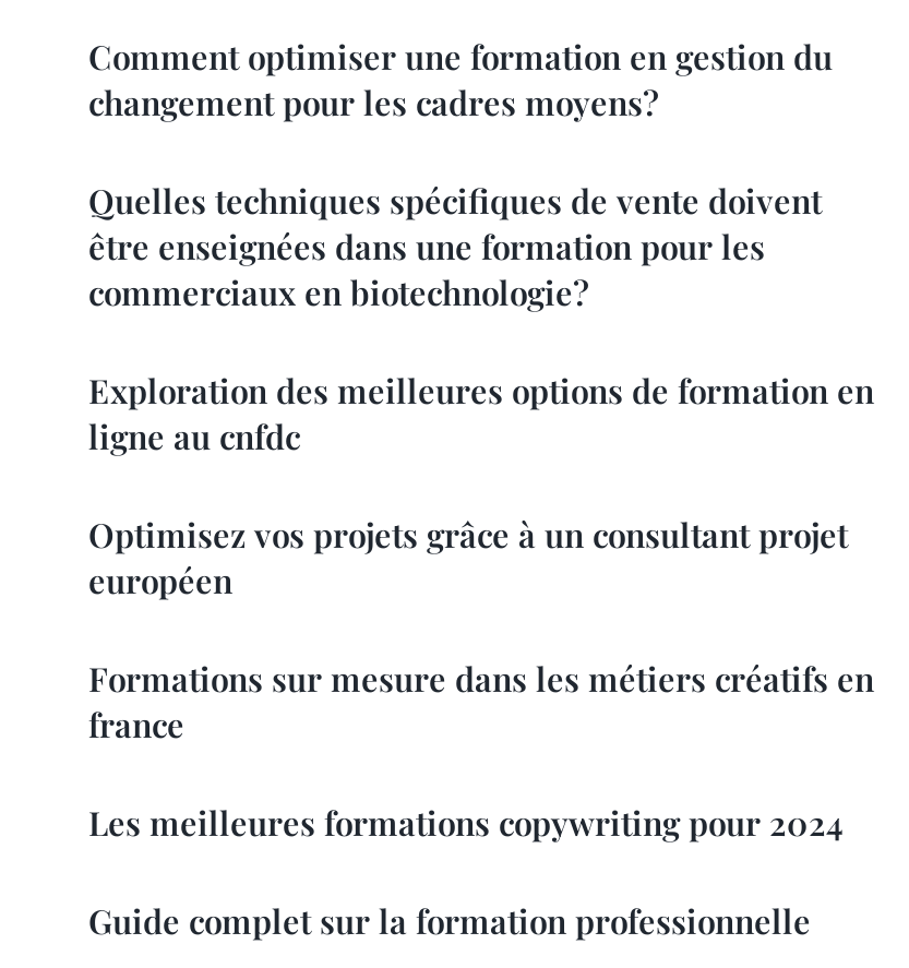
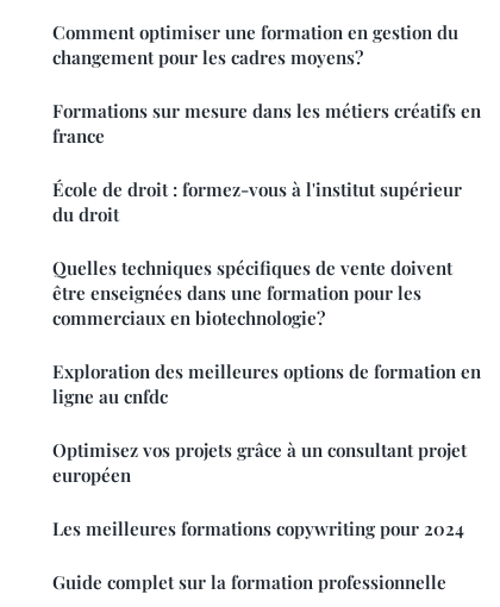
+ École de droit : formez-vous à l'institut supérieur
+ du droit

moved down: Quelles techniques spécifiques de vente doivent | être enseignées dans une formation pour les | commerciaux en biotechnologie? | Exploration des meilleures options de formation en | ligne au cnfdc | Optimisez vos projets grâce à un consultant projet | européen

moved up: Formations sur mesure dans les métiers créatifs en | france
